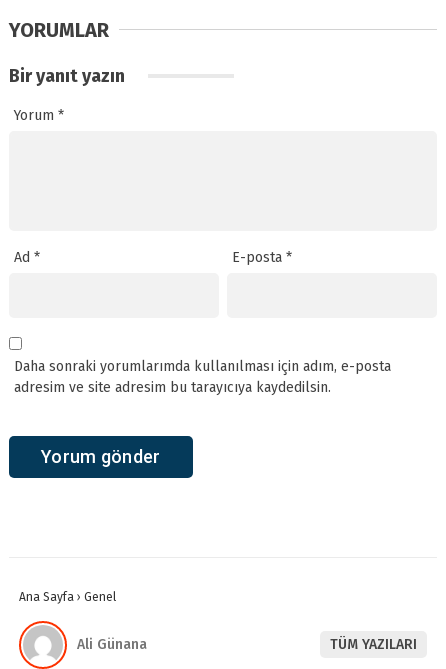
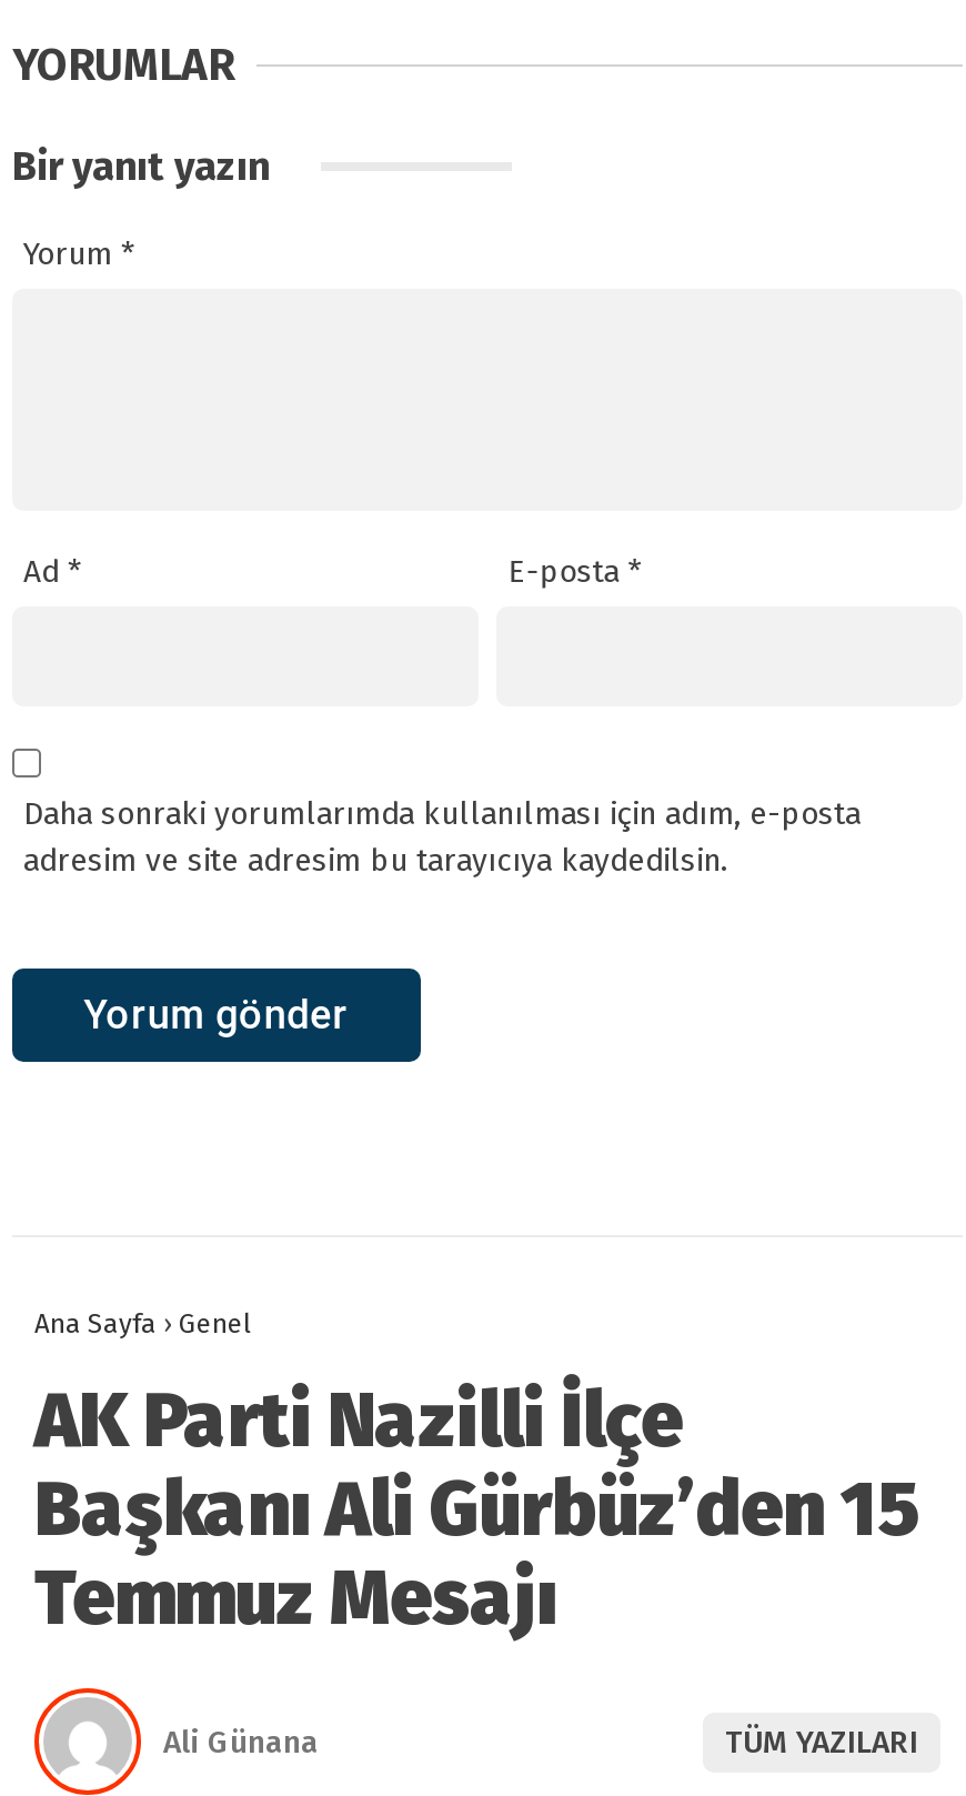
+ AK Parti Nazilli İlçe
+ Başkanı Ali Gürbüz’den 15
+ Temmuz Mesajı
